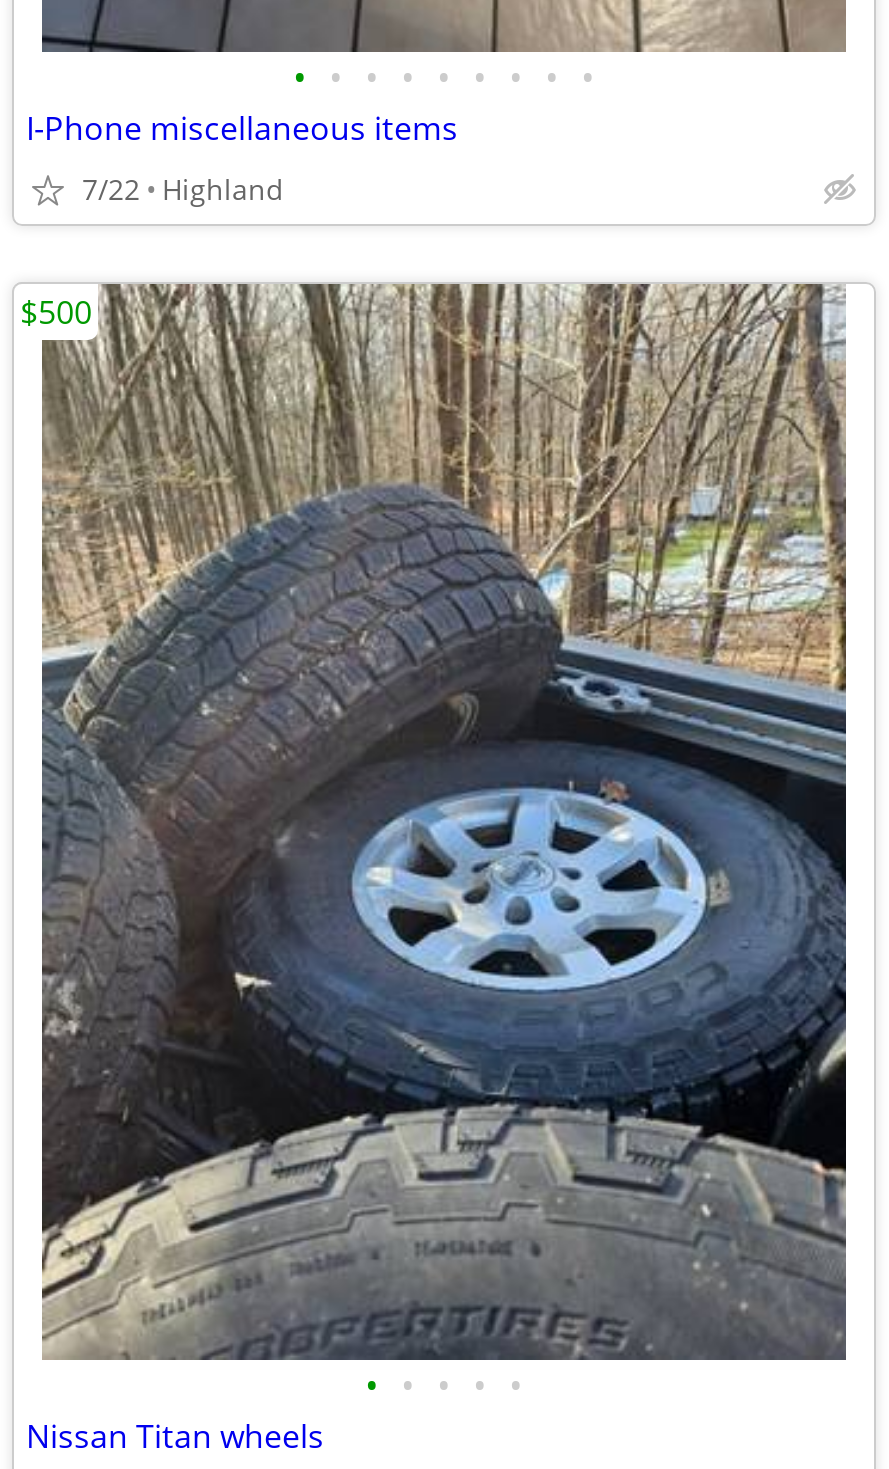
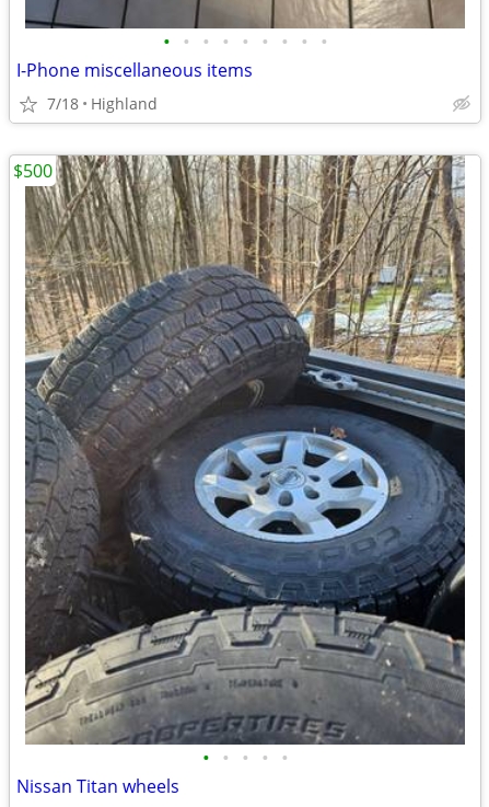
- 7/22 Highland
+ 7/18 Highland
